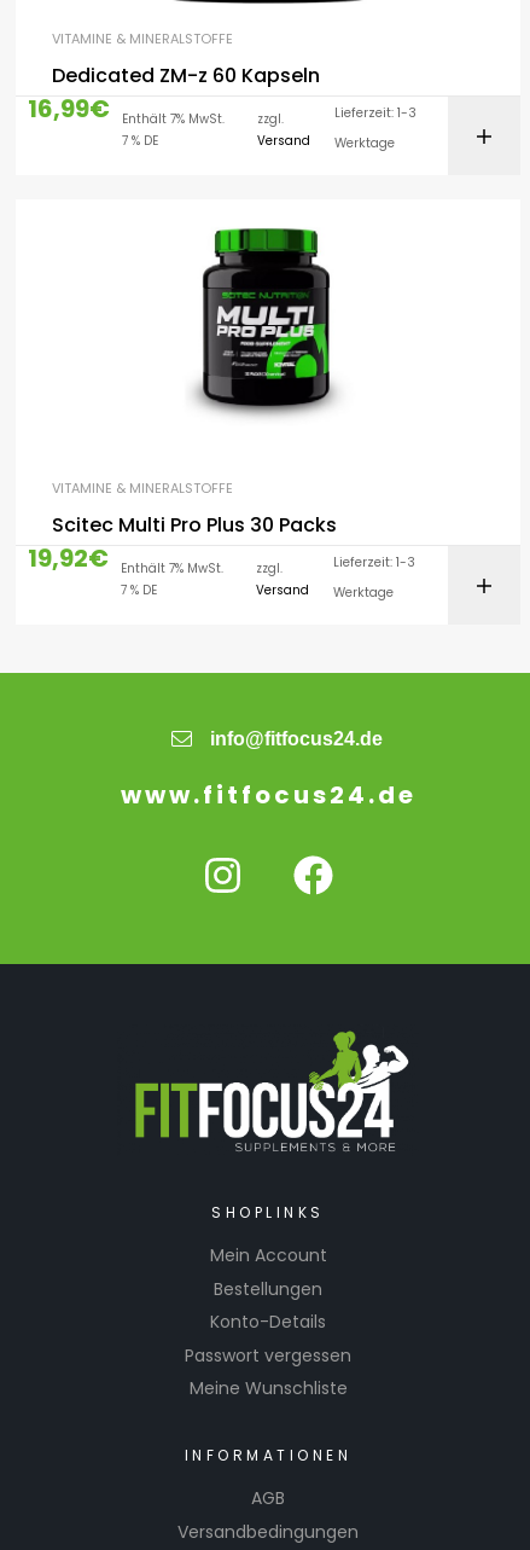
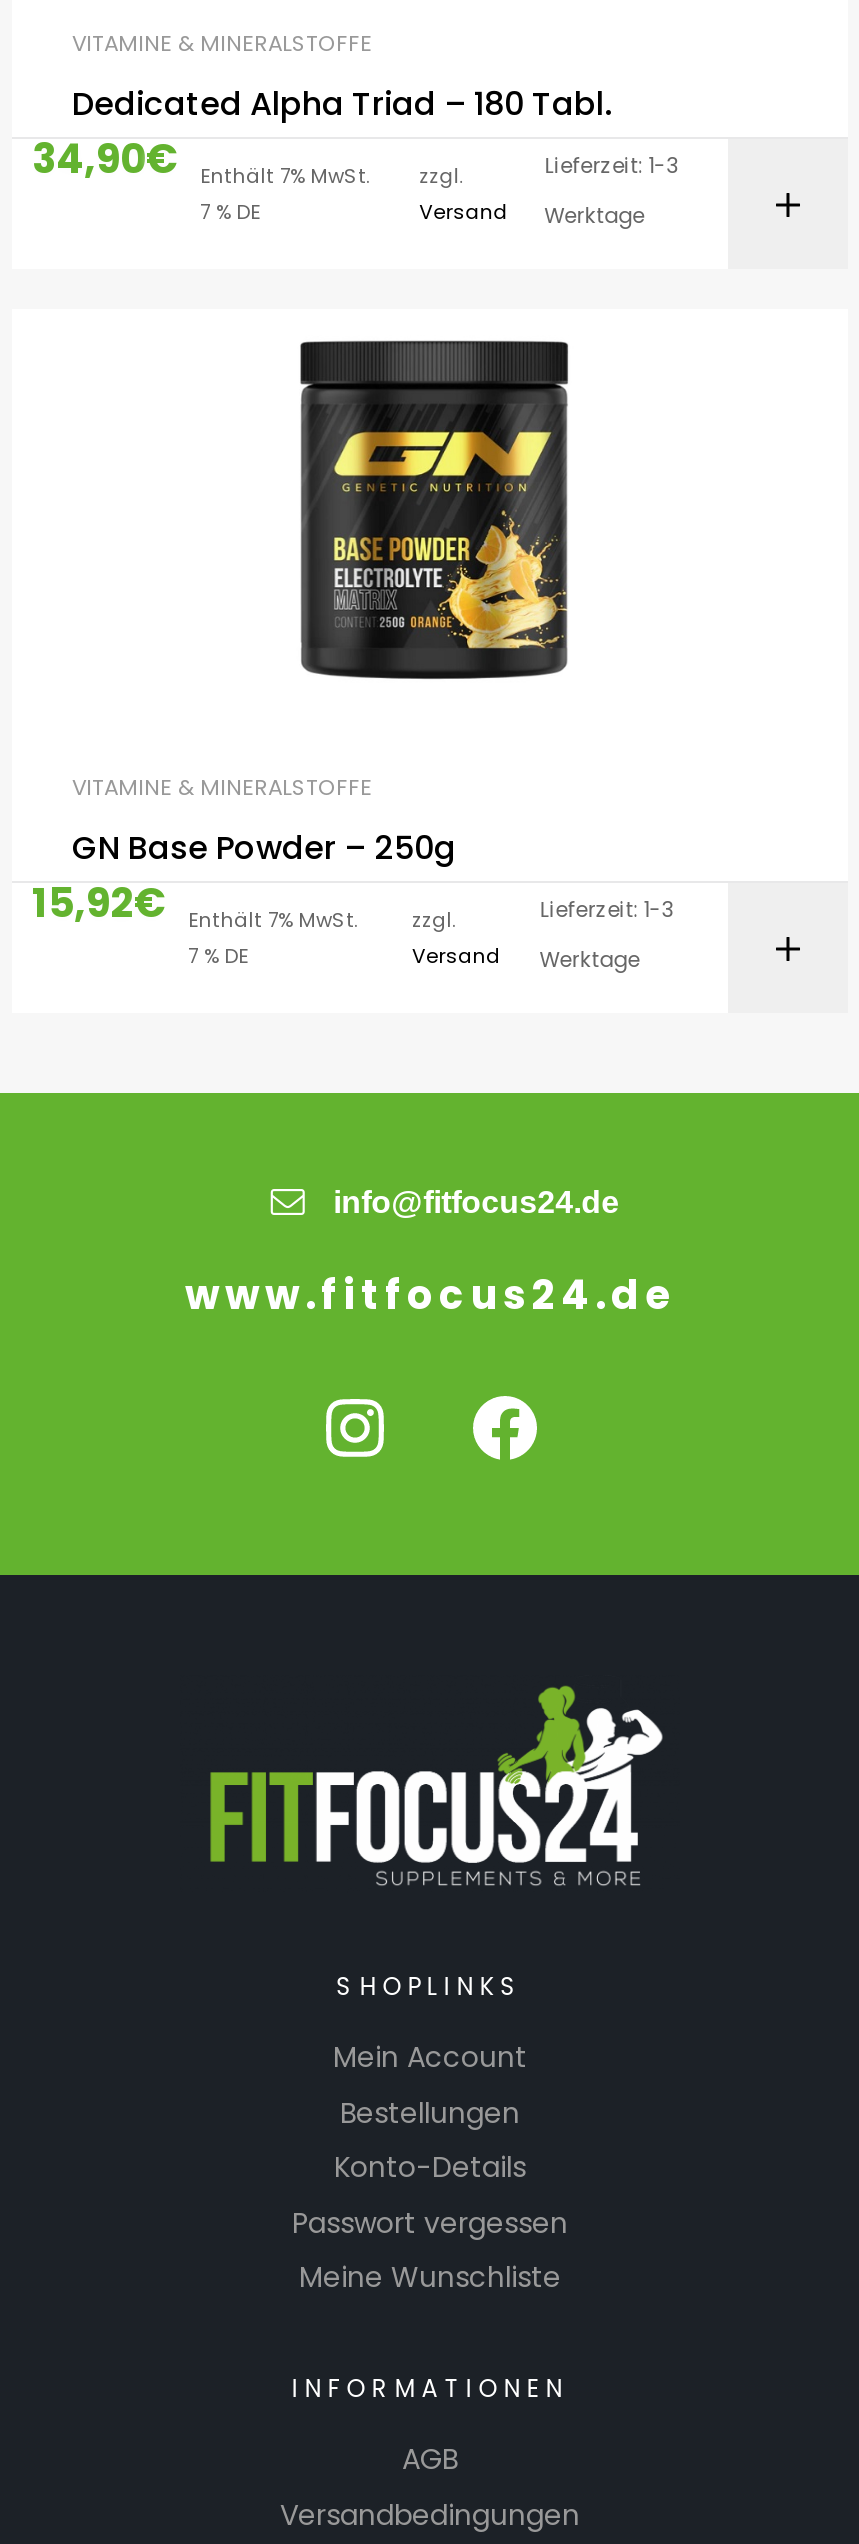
- Dedicated ZM-z 60 Kapseln
- 16,99€
+ Dedicated Alpha Triad – 180 Tabl.
+ 34,90€

- [image]
+ [image]

- Scitec Multi Pro Plus 30 Packs
- 19,92€
+ GN Base Powder – 250g
+ 15,92€
